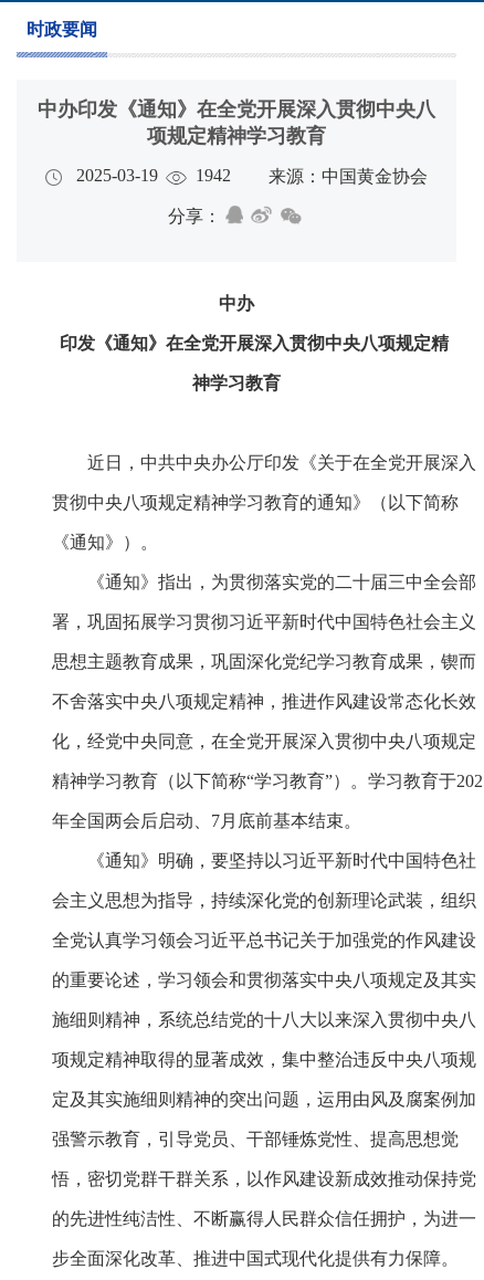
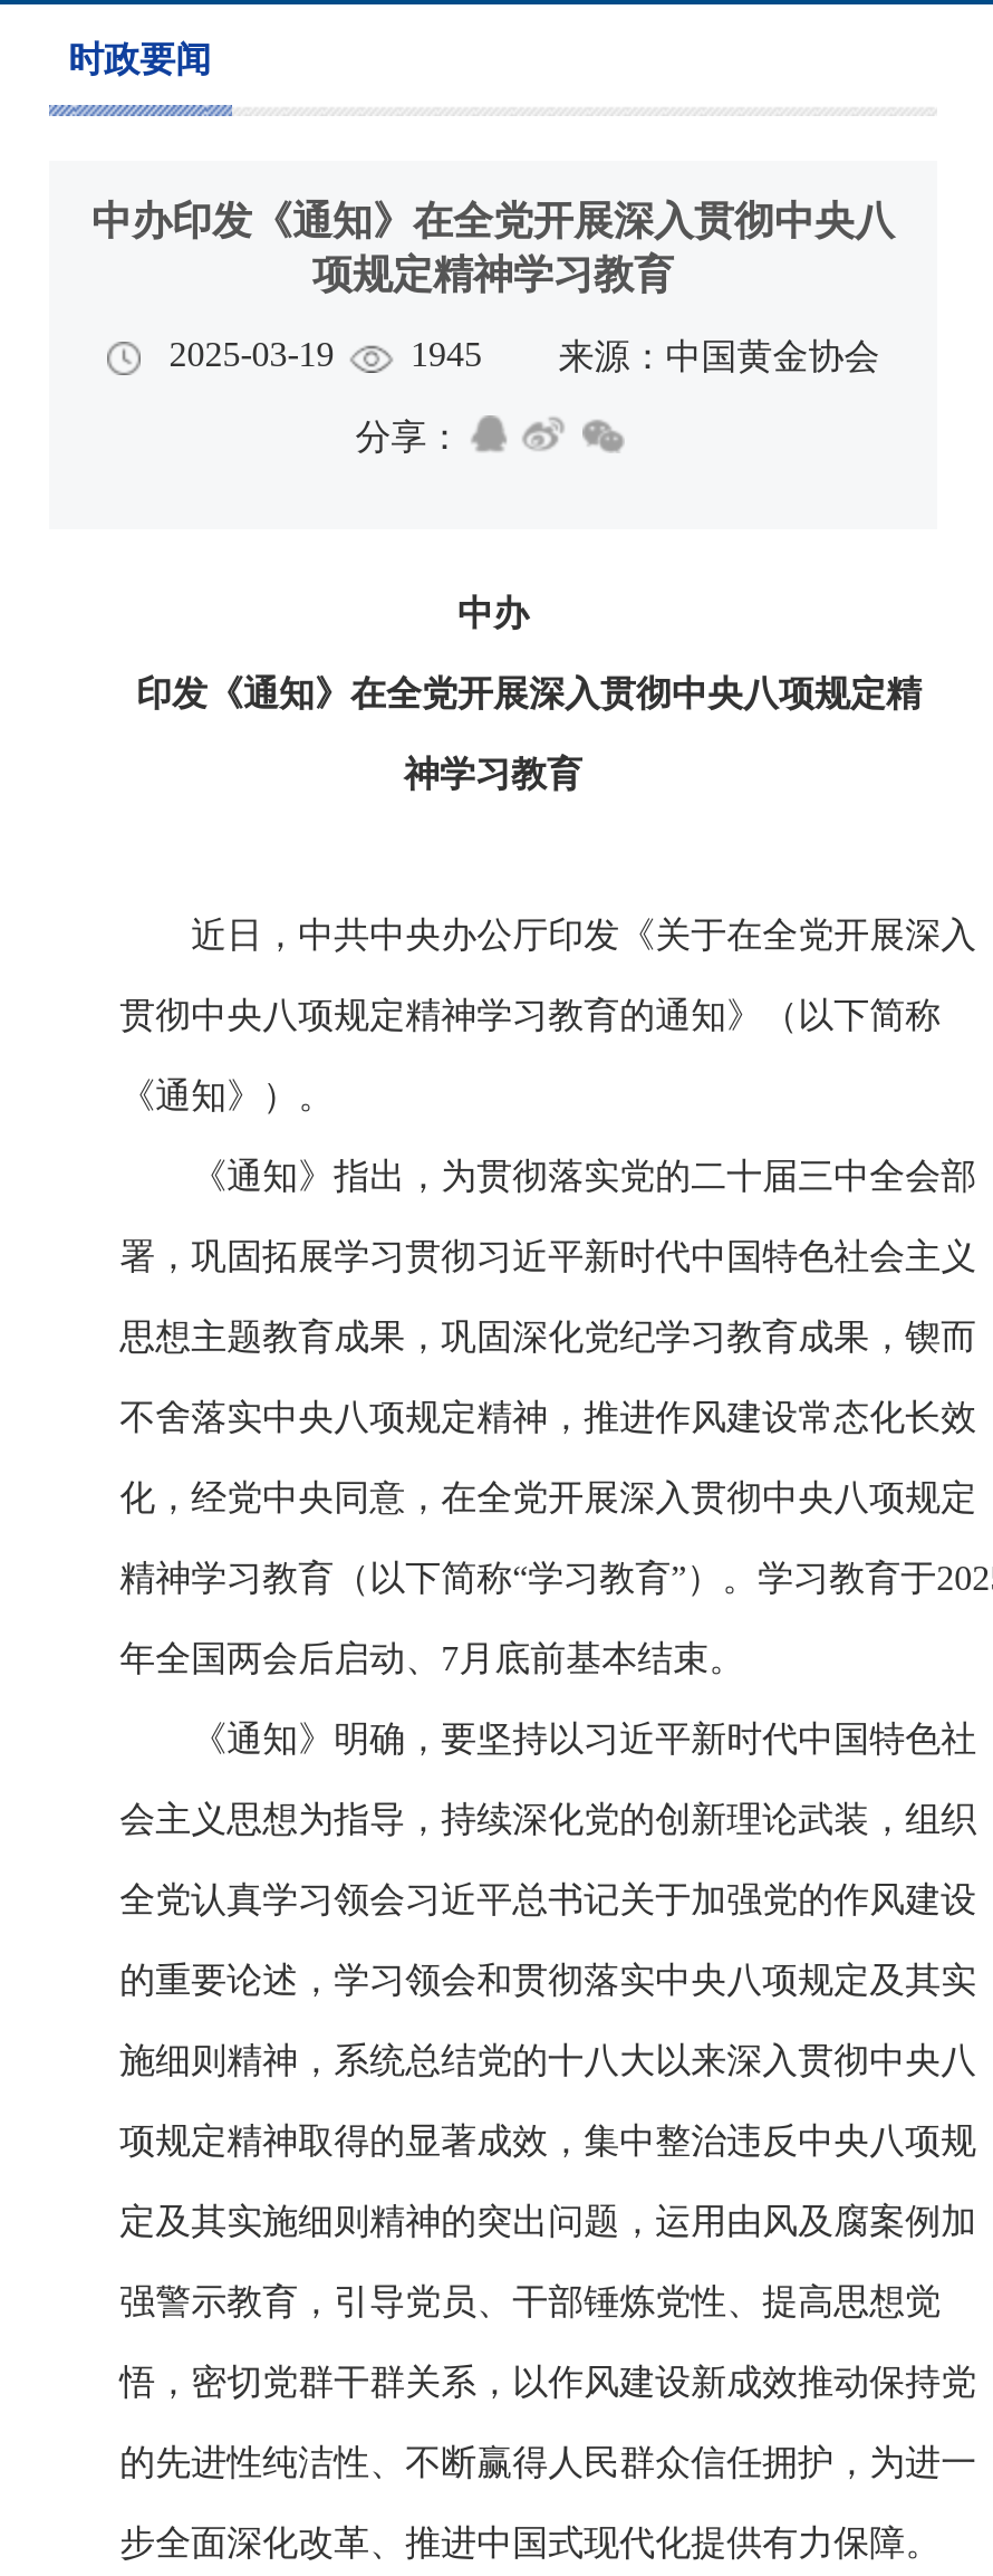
- 1942
+ 1945
